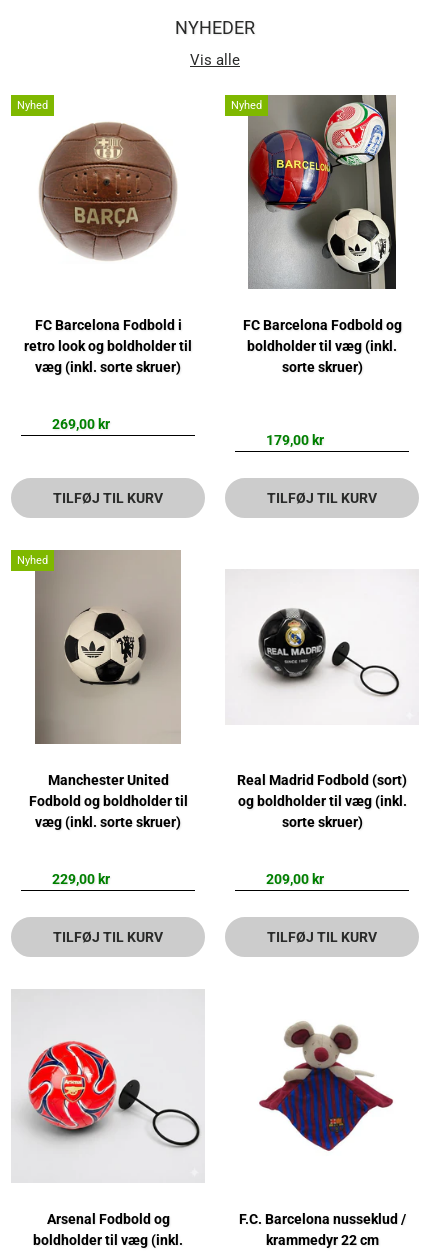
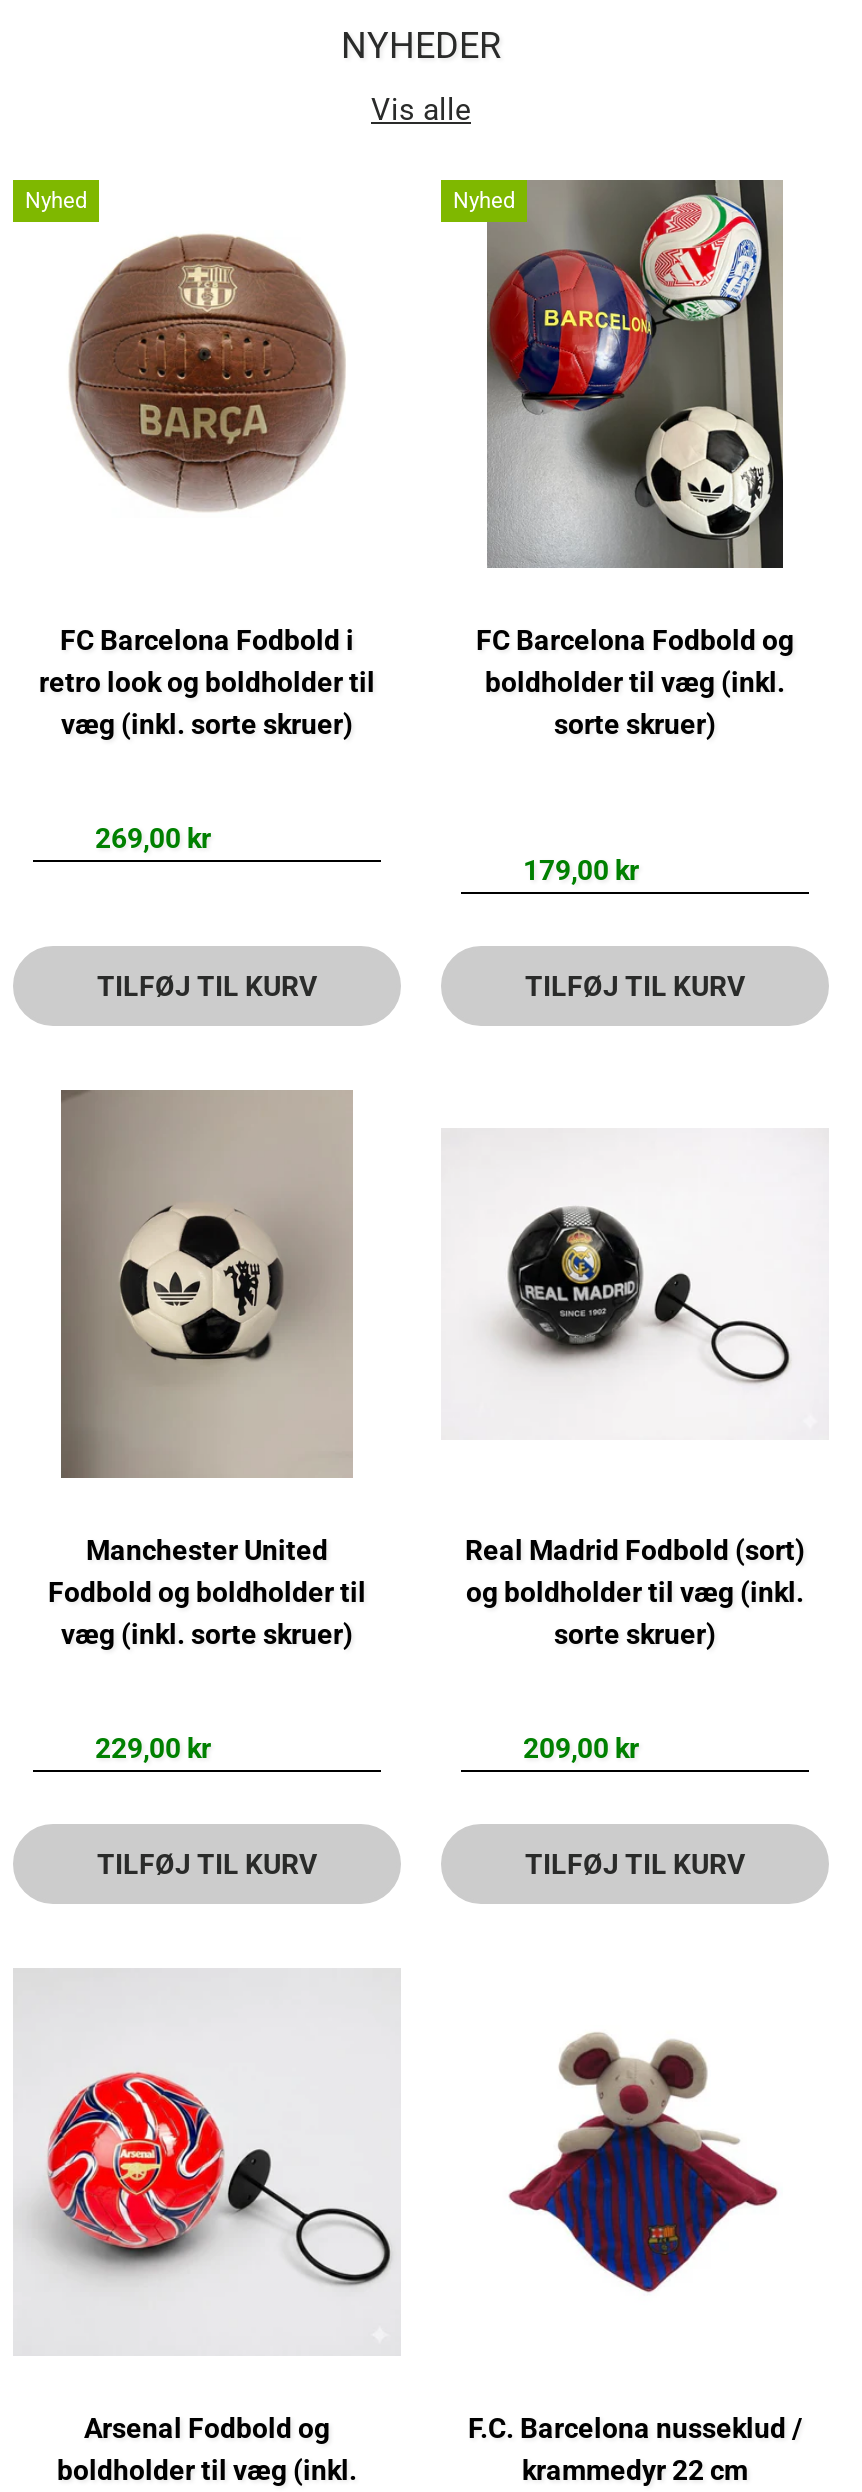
- Nyhed
